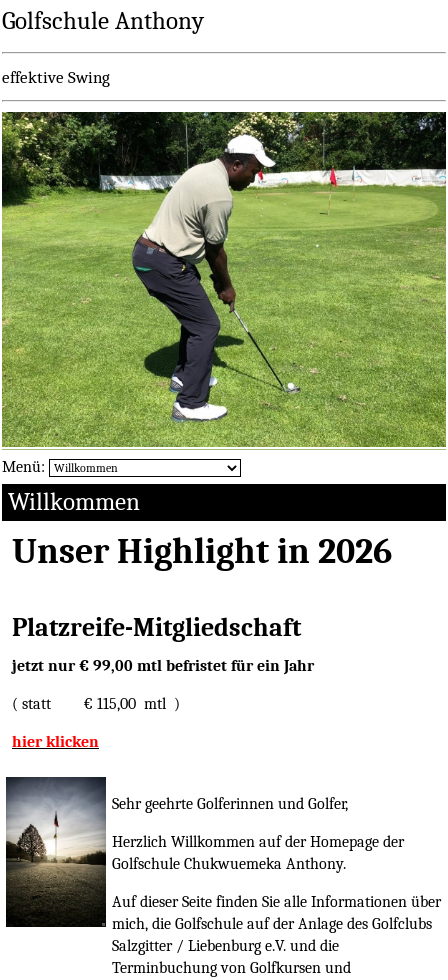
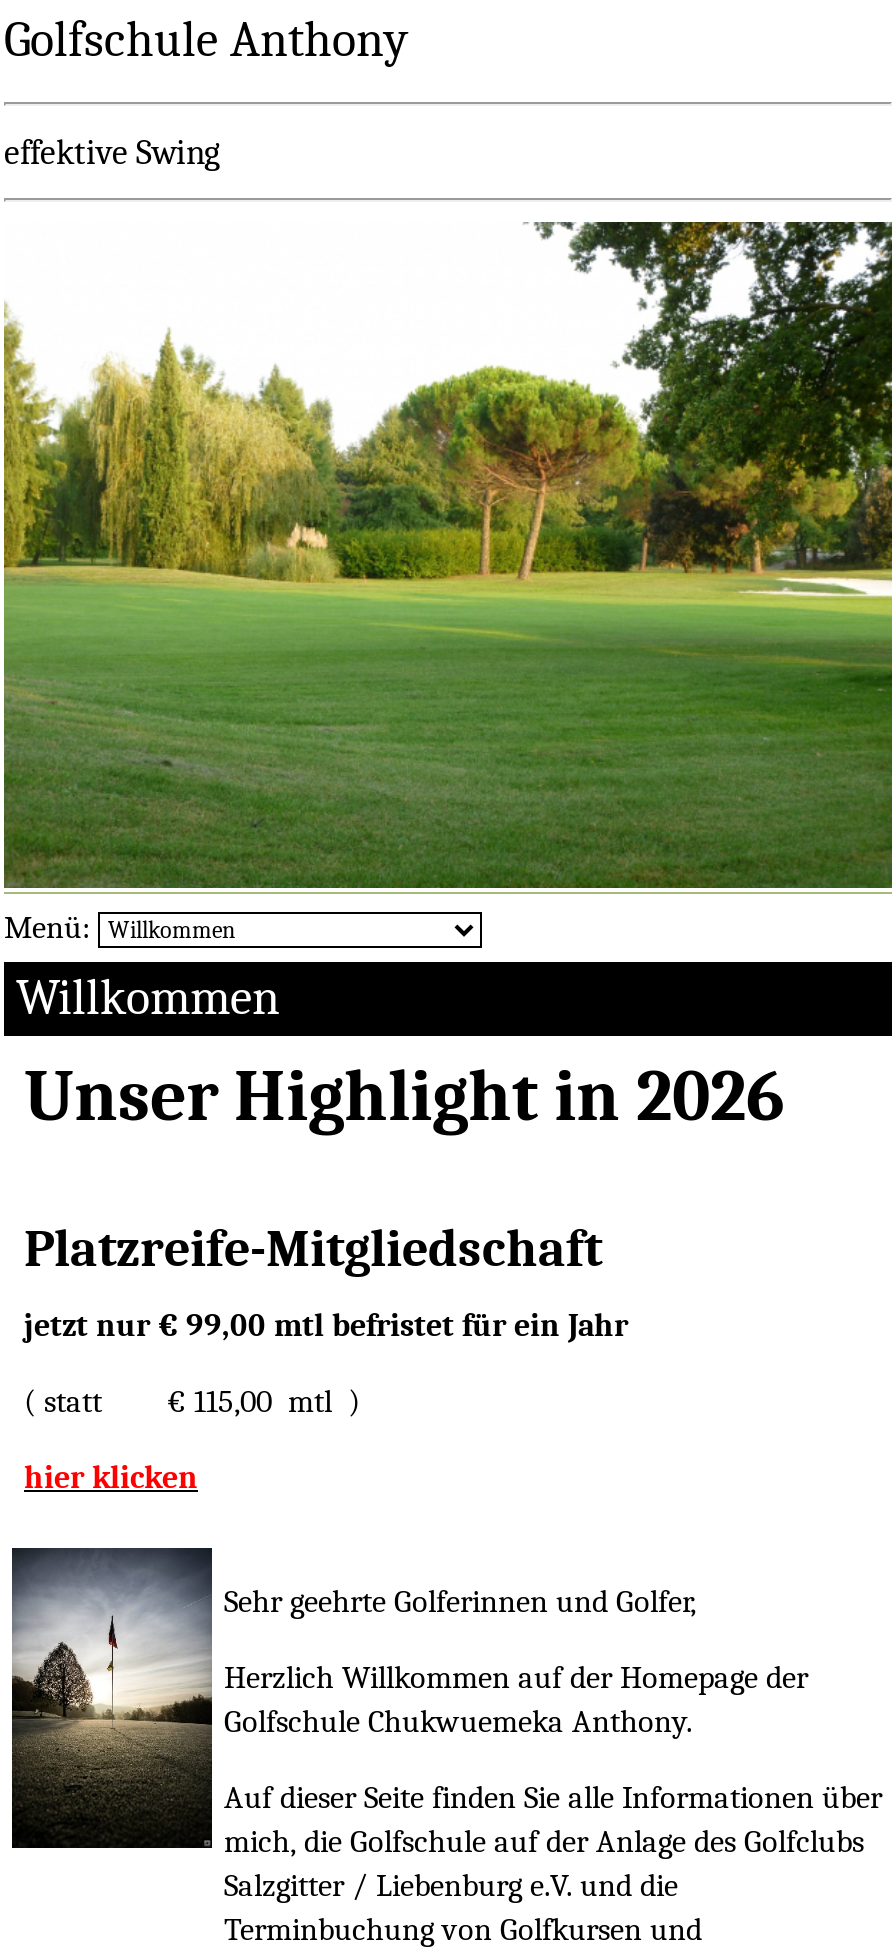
- [image]
+ [image]
